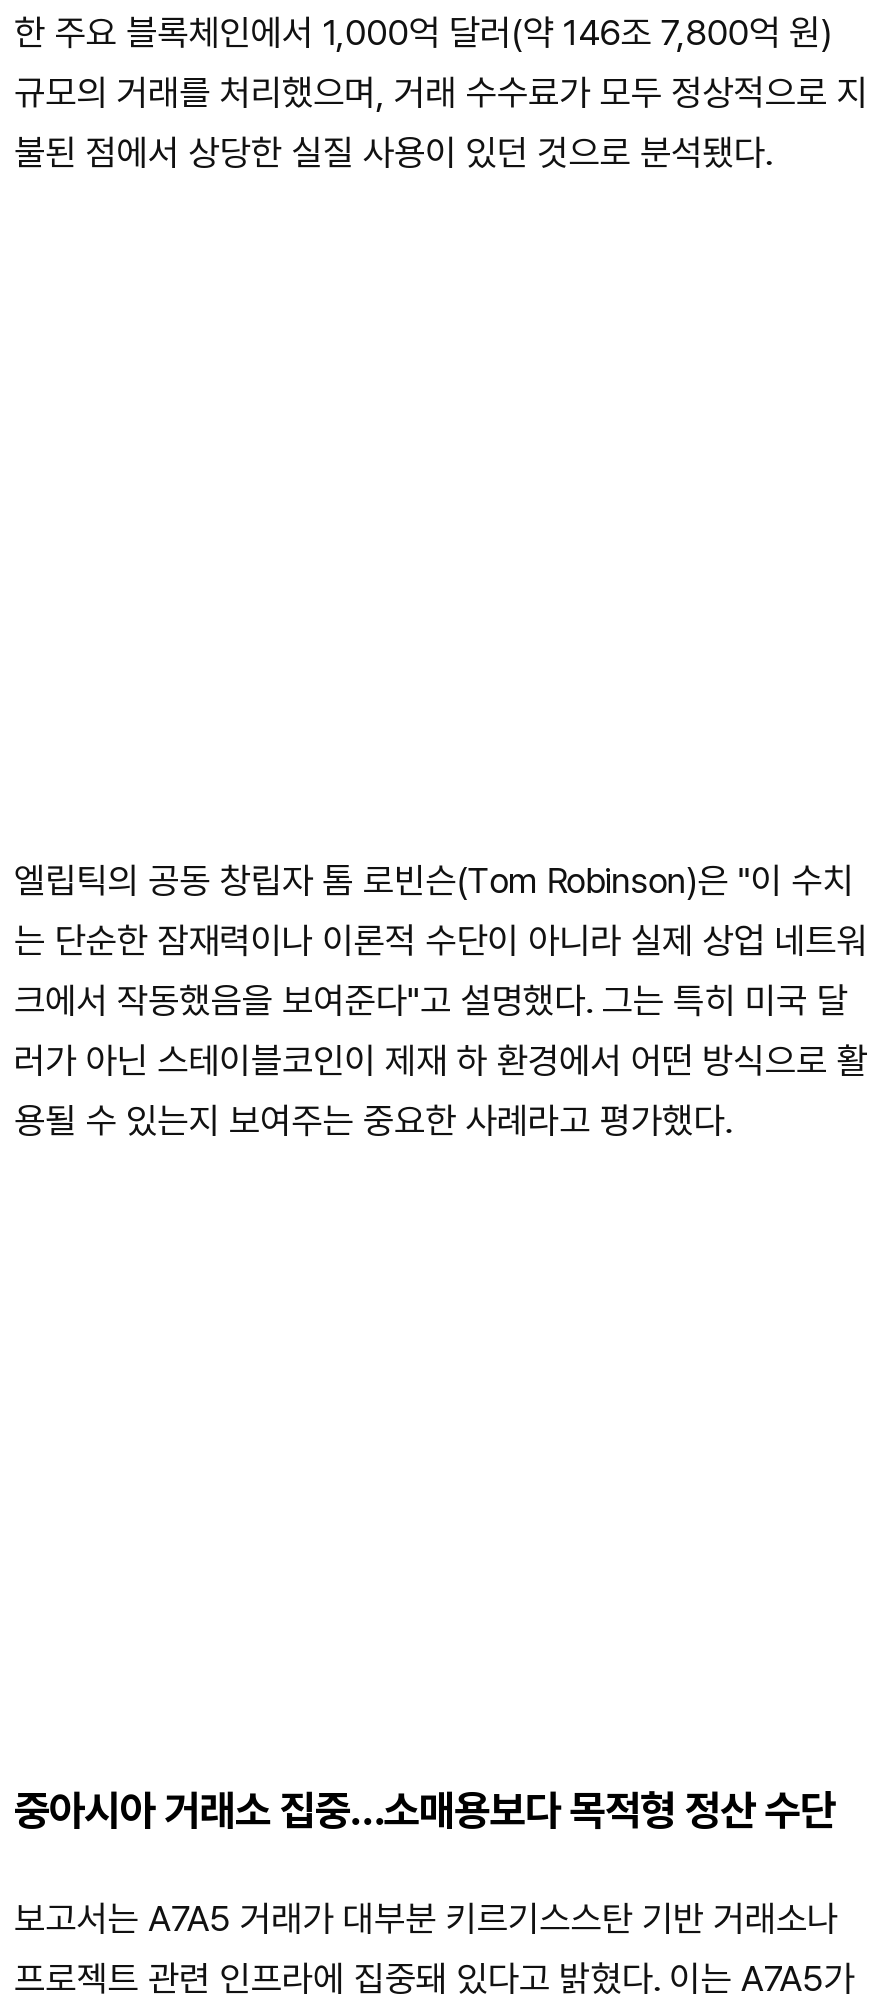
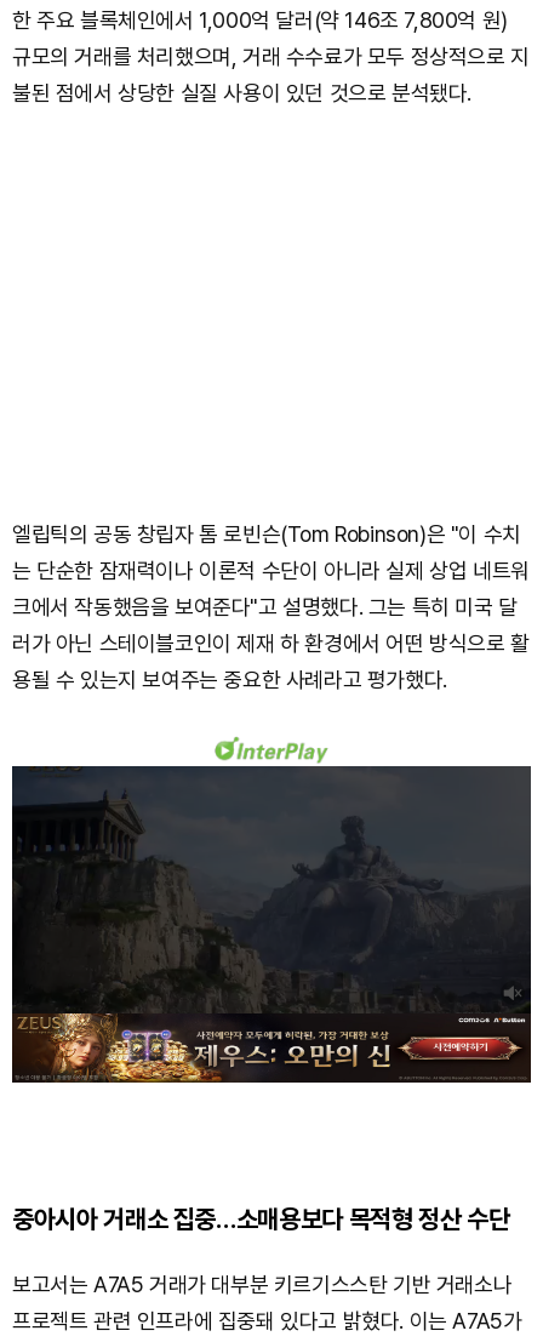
+ [image]
